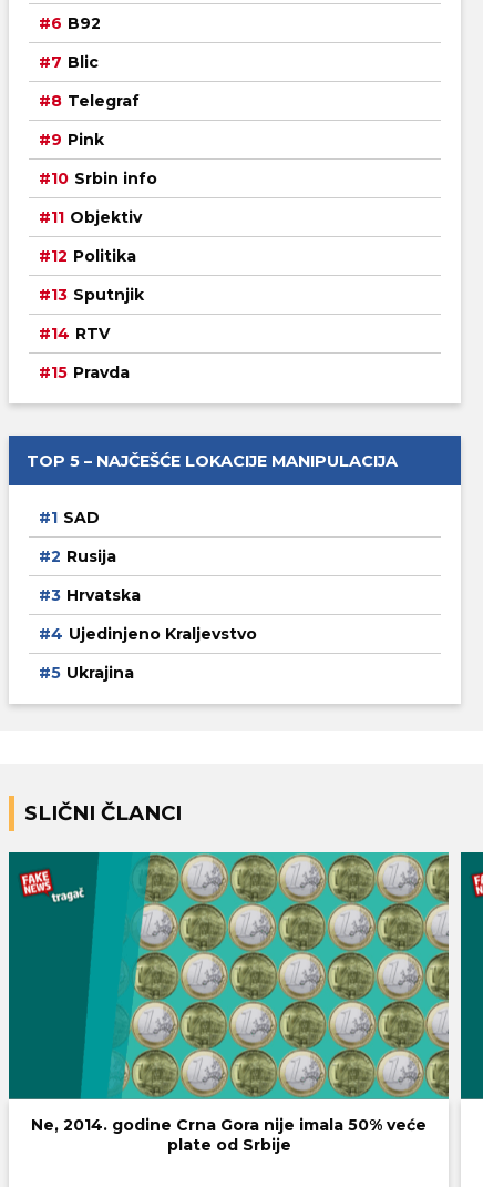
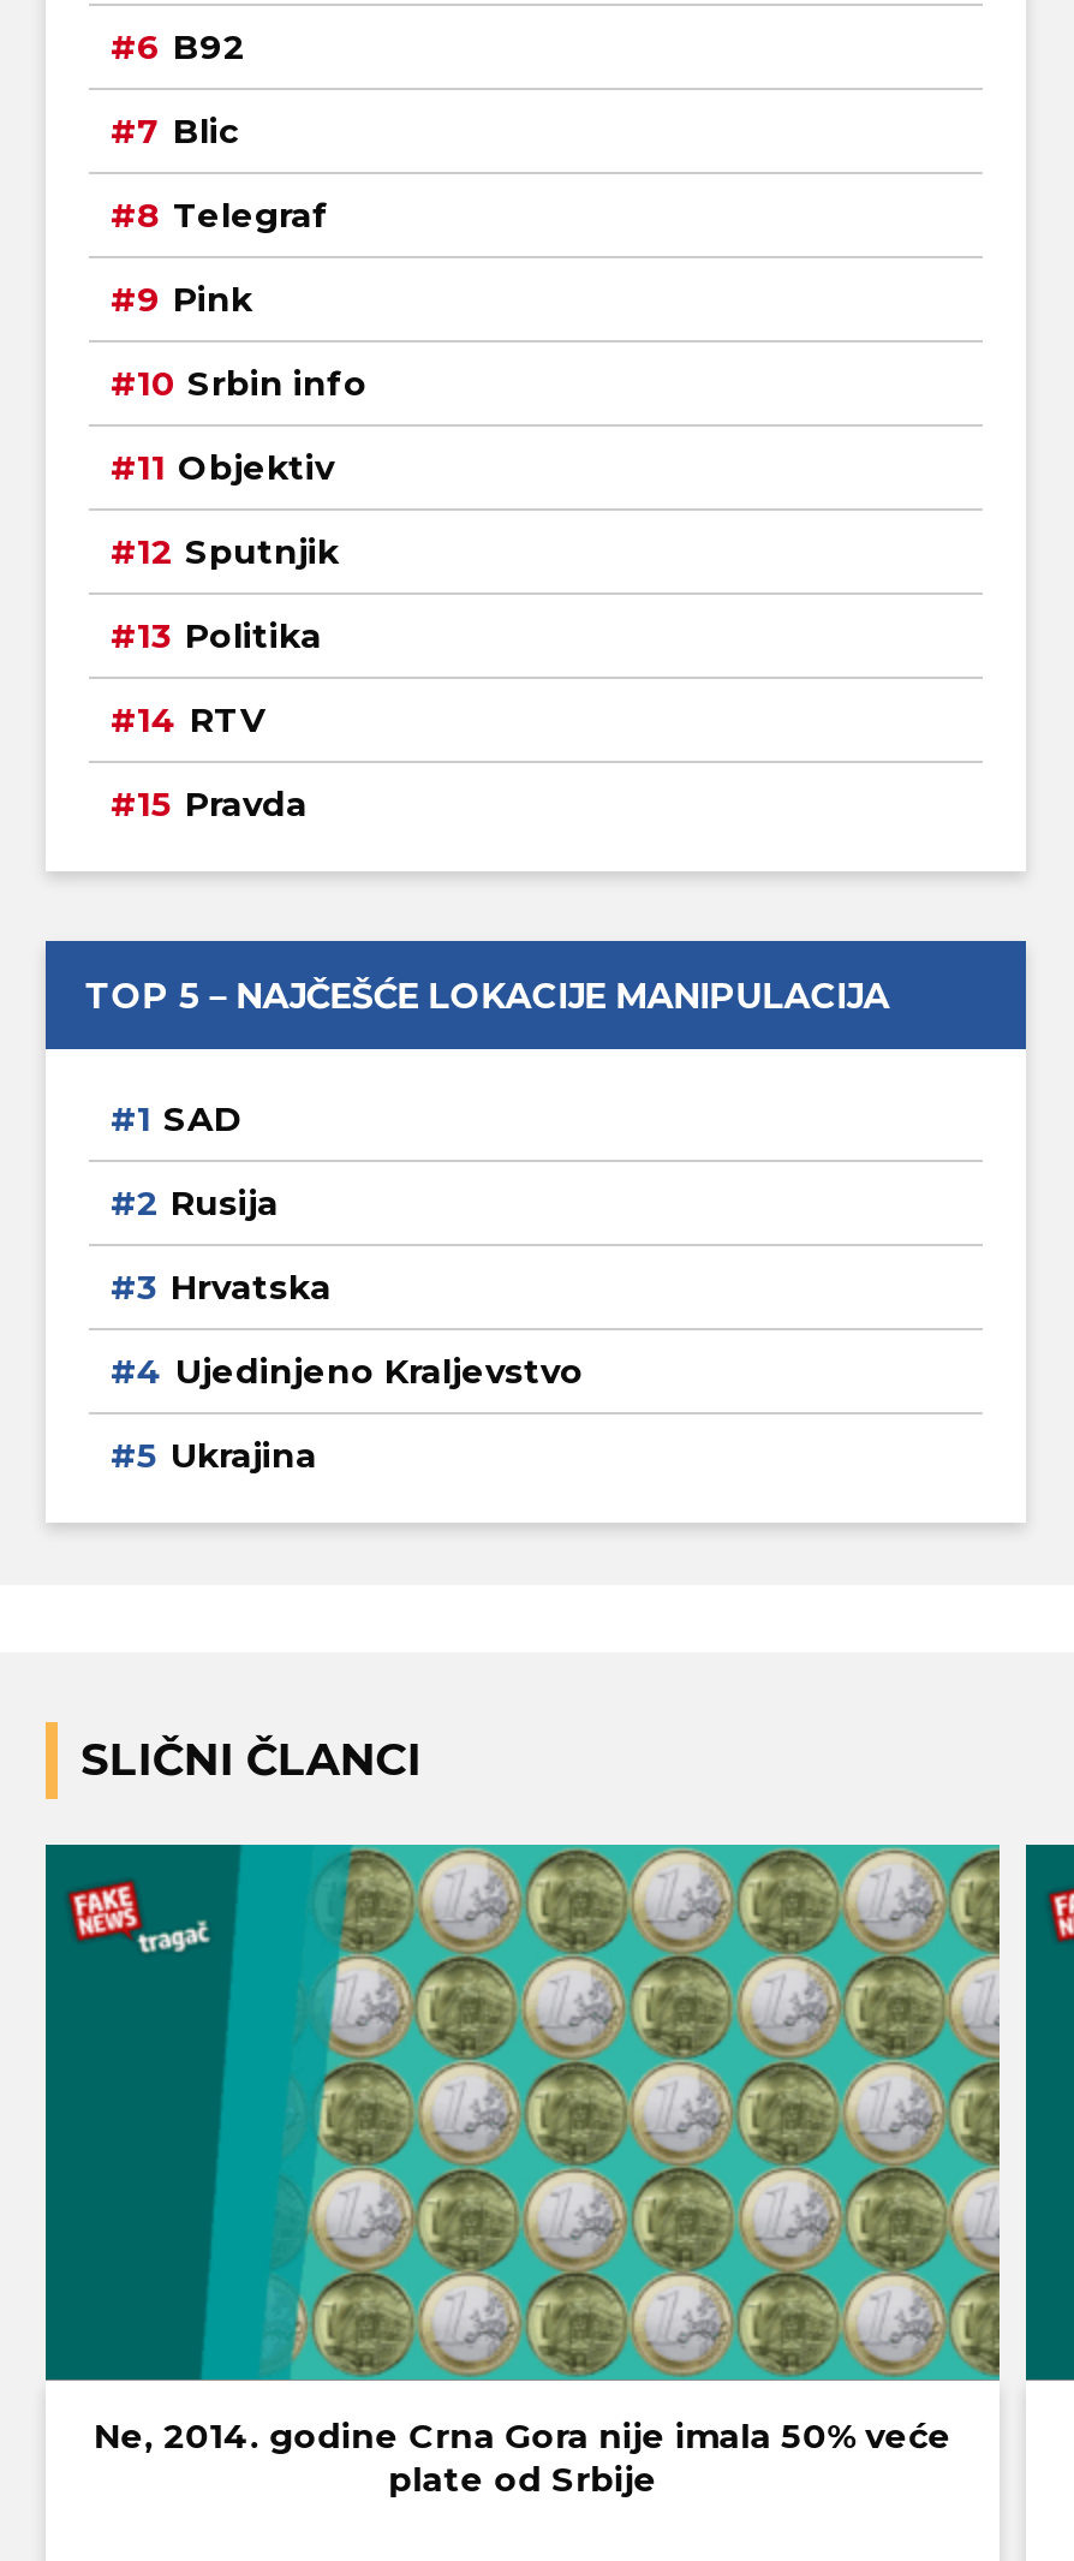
moved down: Politika

moved up: Sputnjik
